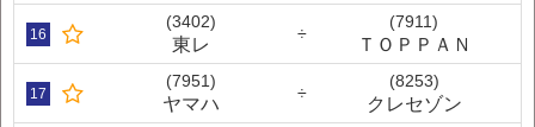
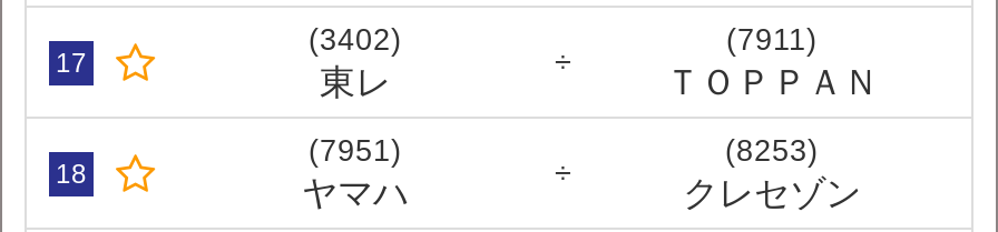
- 16
+ 17

- 17
+ 18
